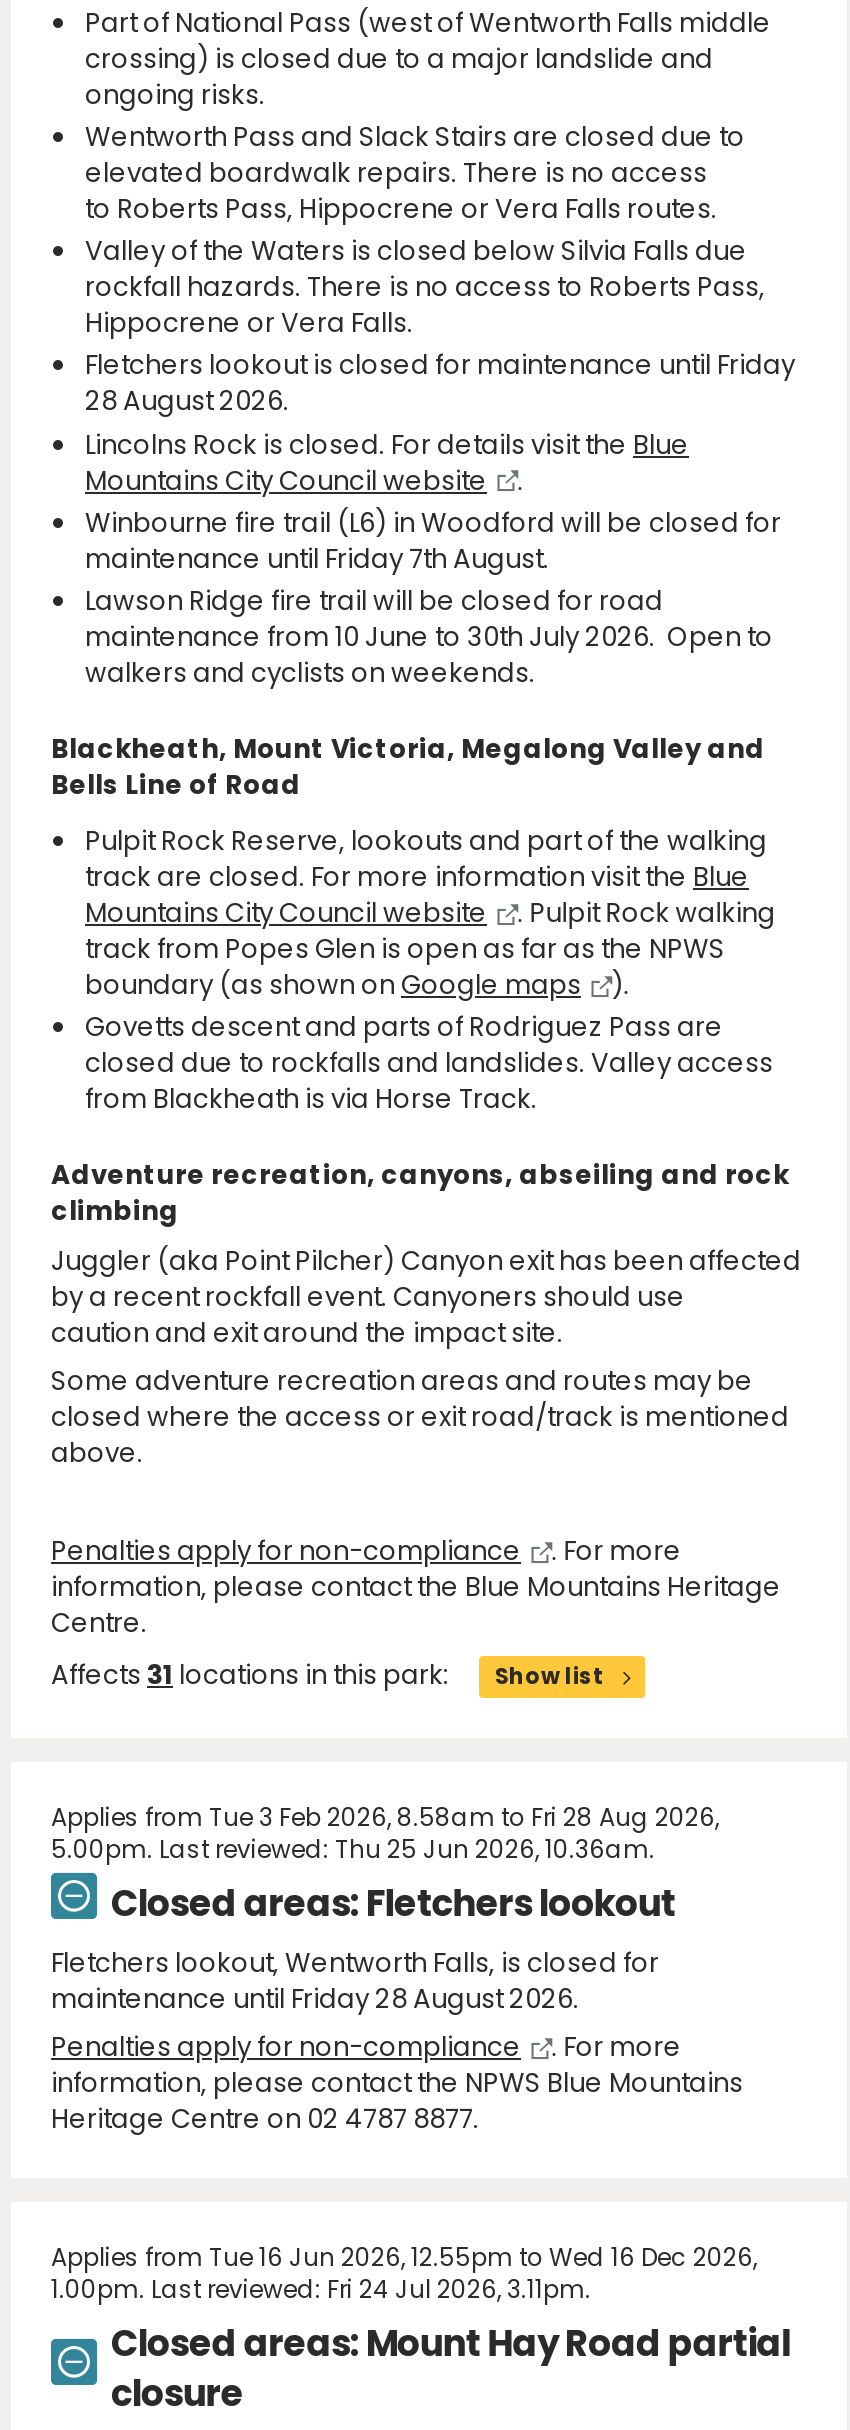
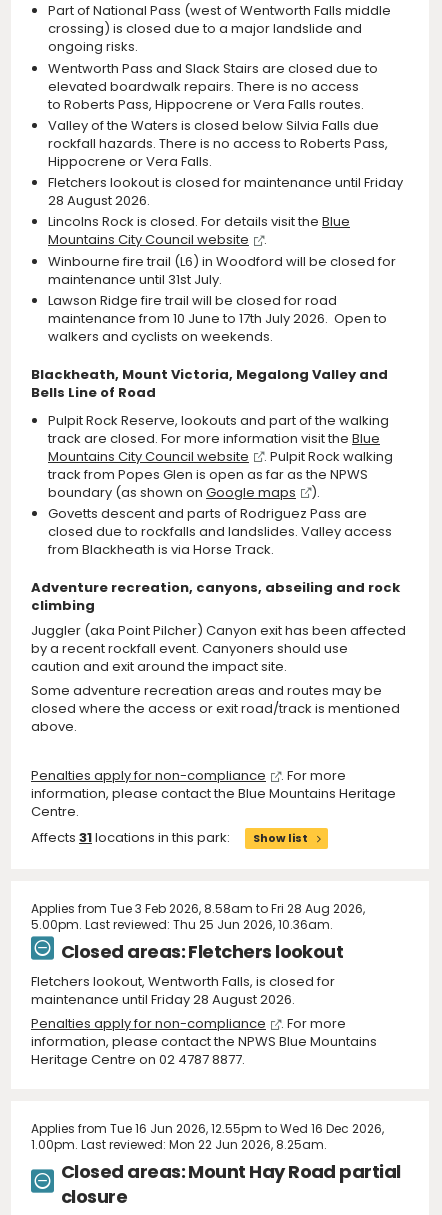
- maintenance until Friday 7th August.
+ maintenance until 31st July.

- maintenance from 10 June to 30th July 2026. Open to
+ maintenance from 10 June to 17th July 2026. Open to

- 1.00pm. Last reviewed: Fri 24 Jul 2026, 3.11pm.
+ 1.00pm. Last reviewed: Mon 22 Jun 2026, 8.25am.
